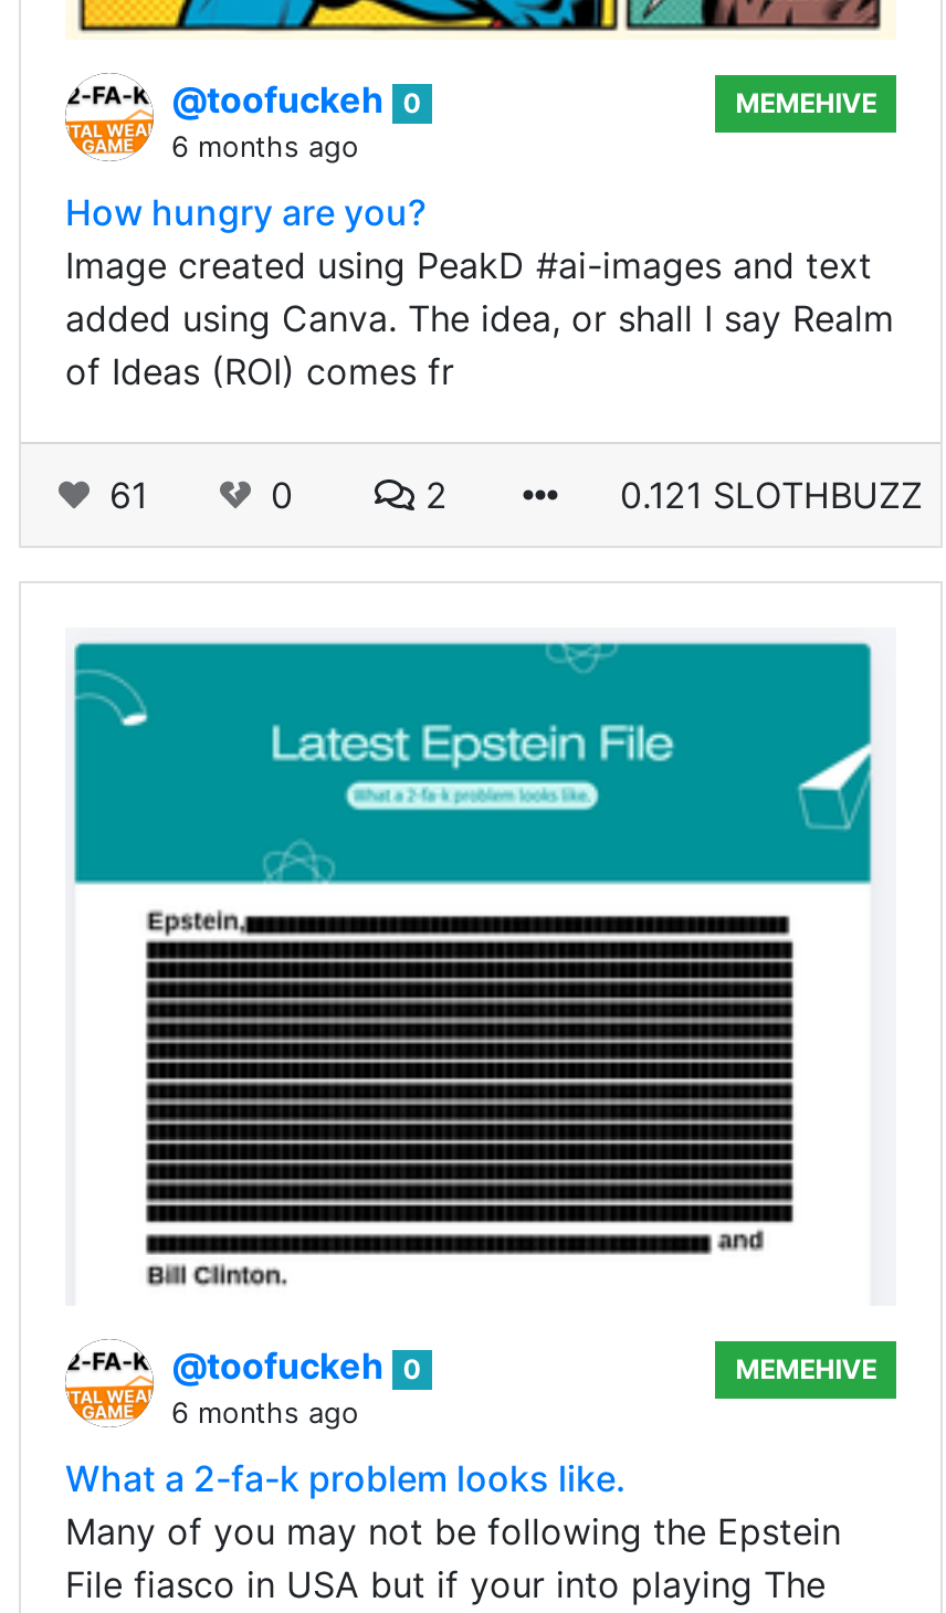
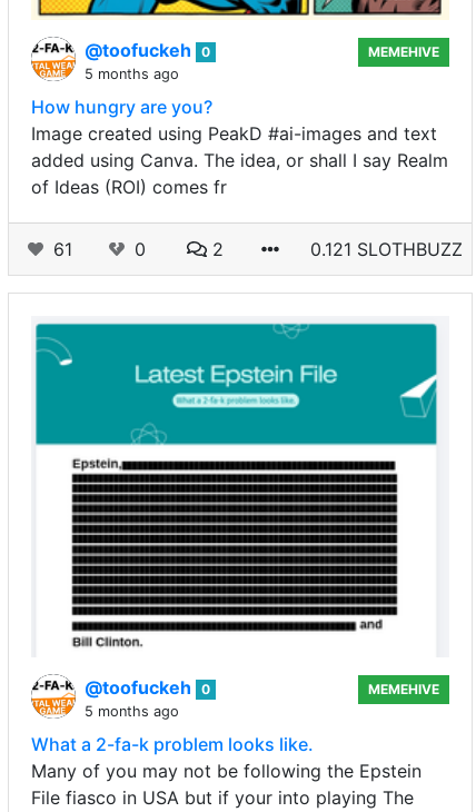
- 6 months ago
+ 5 months ago

- 6 months ago
+ 5 months ago
